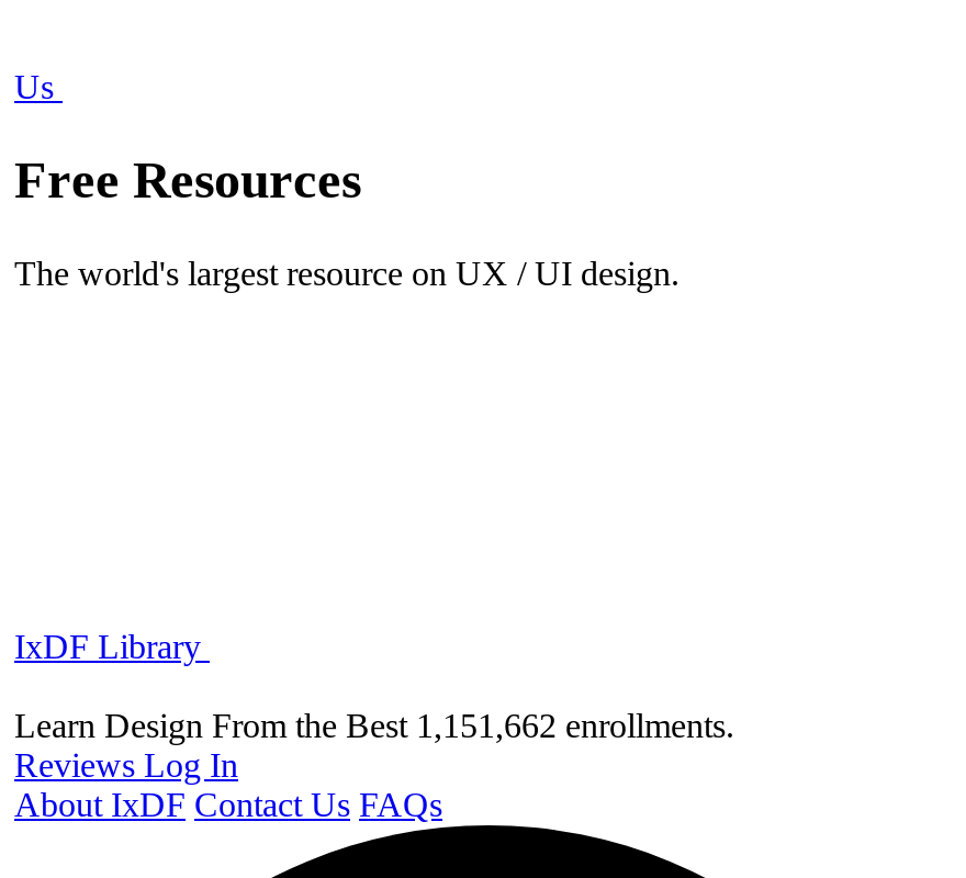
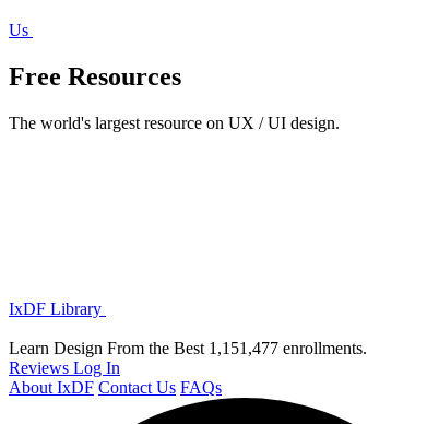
- Learn Design From the Best 1,151,662 enrollments.
+ Learn Design From the Best 1,151,477 enrollments.
